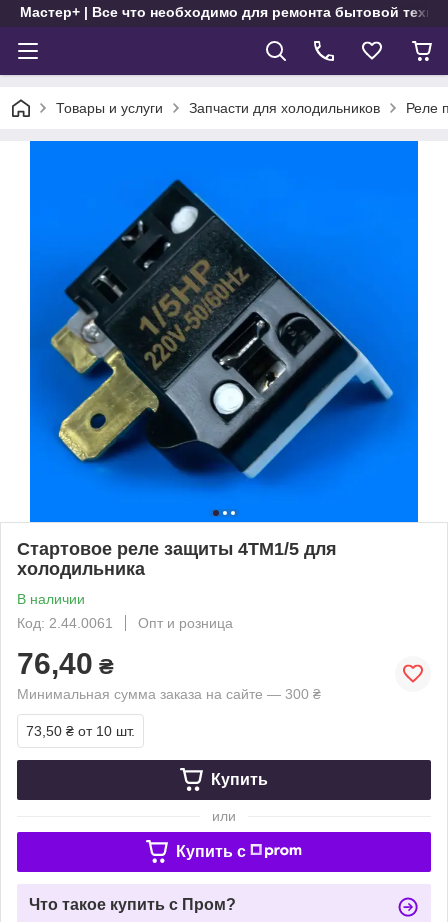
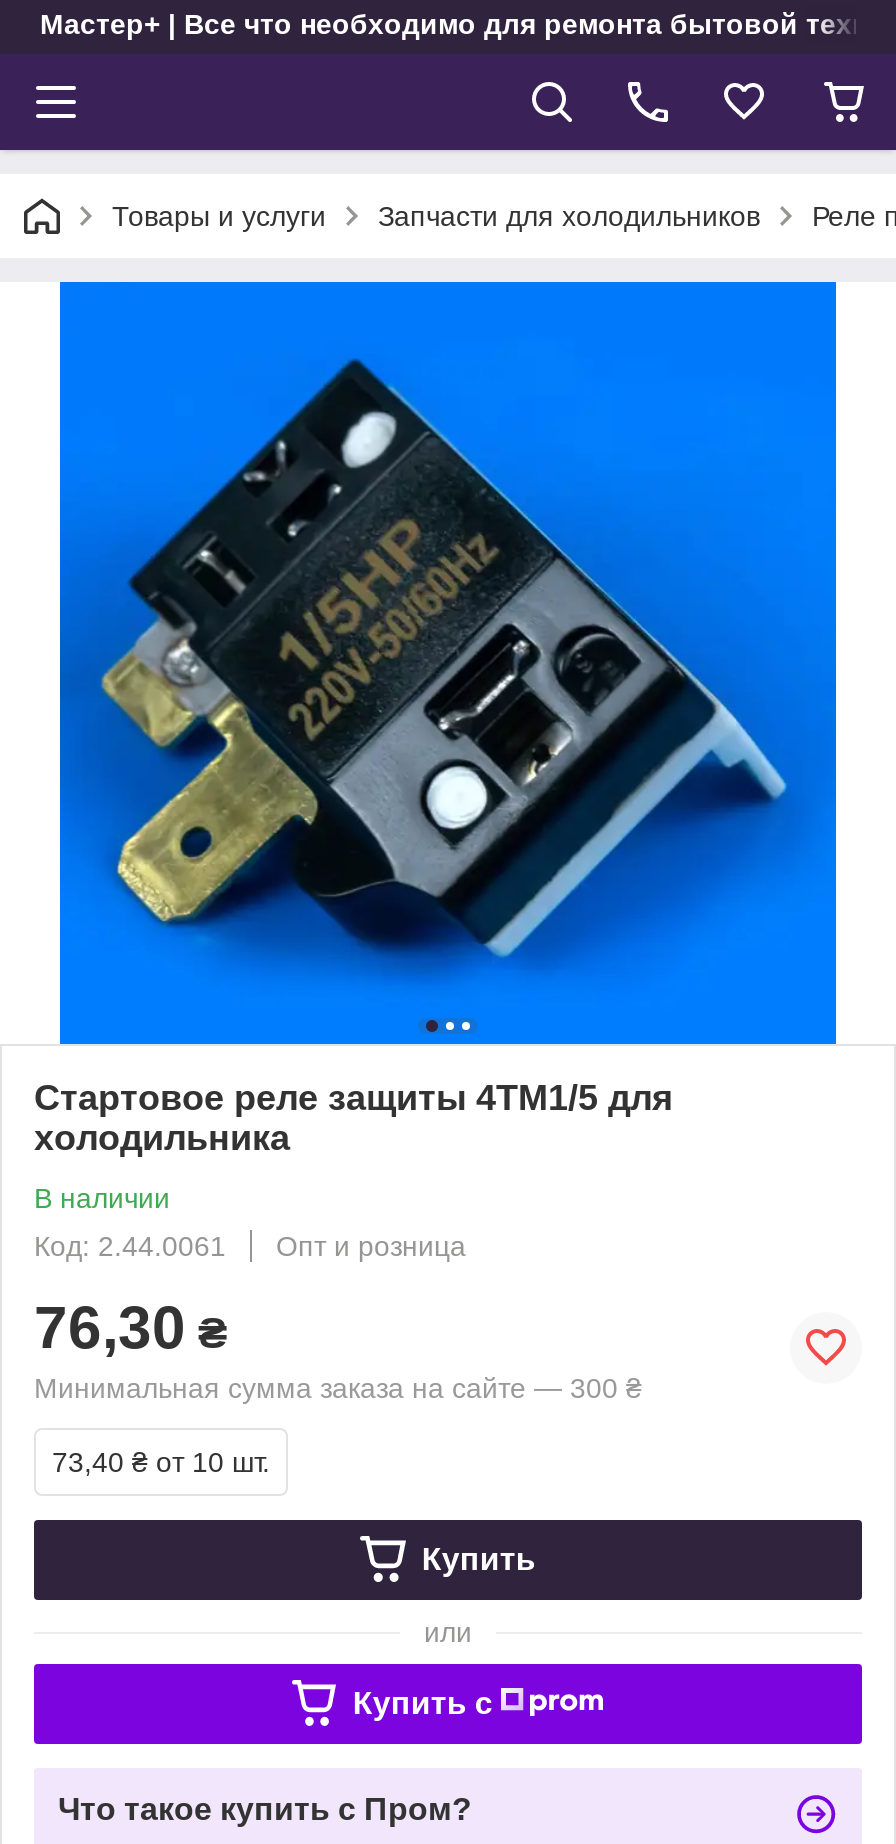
- 76,40 ₴
+ 76,30 ₴

- 73,50 ₴ от 10 шт.
+ 73,40 ₴ от 10 шт.
